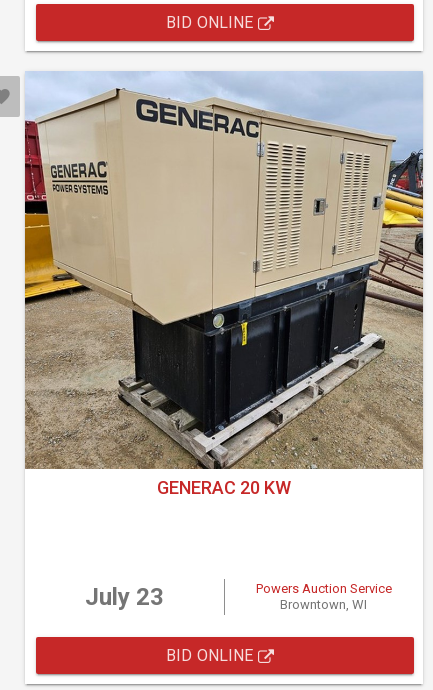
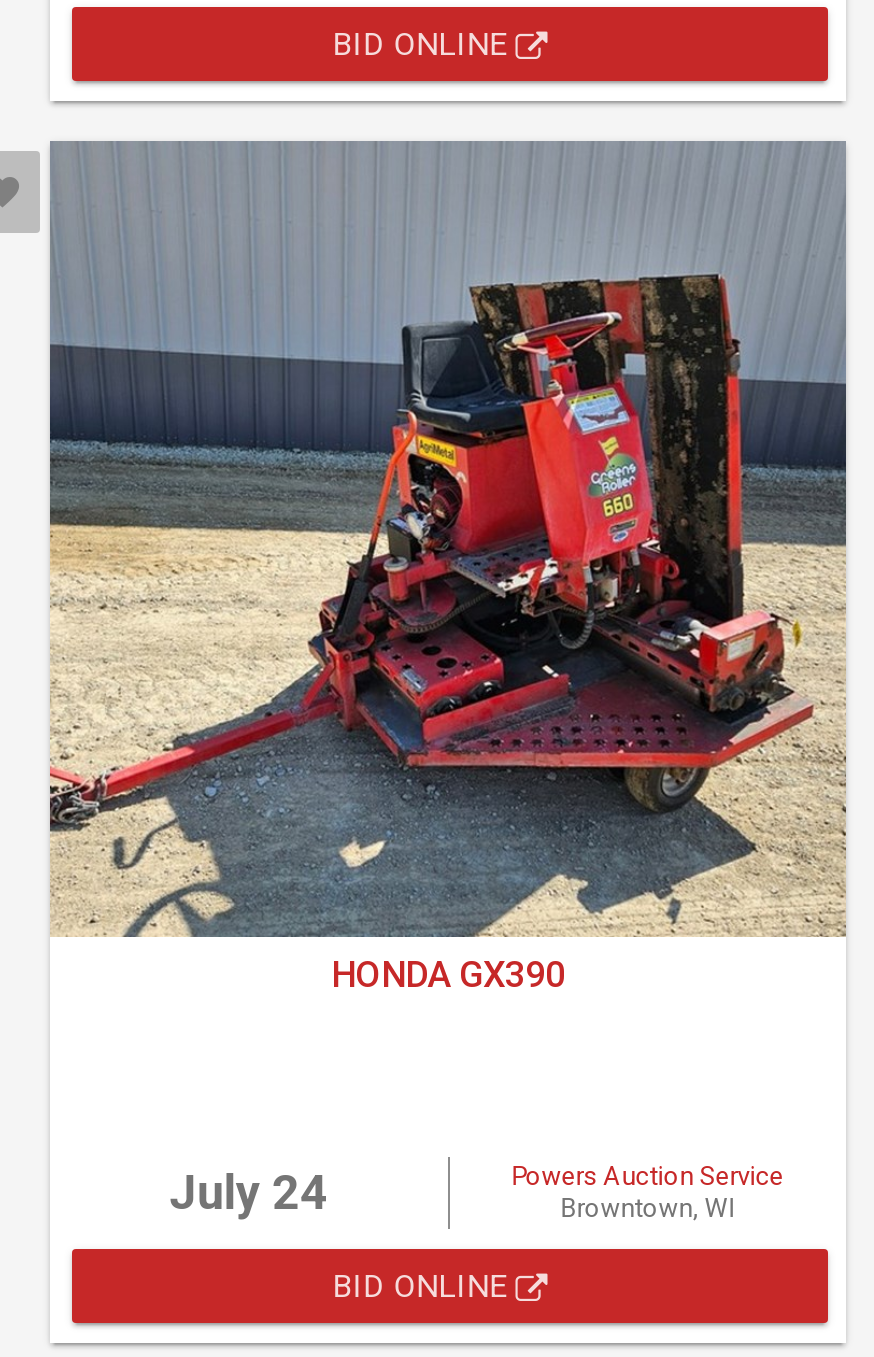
- [image]
- GENERAC 20 KW
+ [image]
+ HONDA GX390

- July 23
+ July 24
